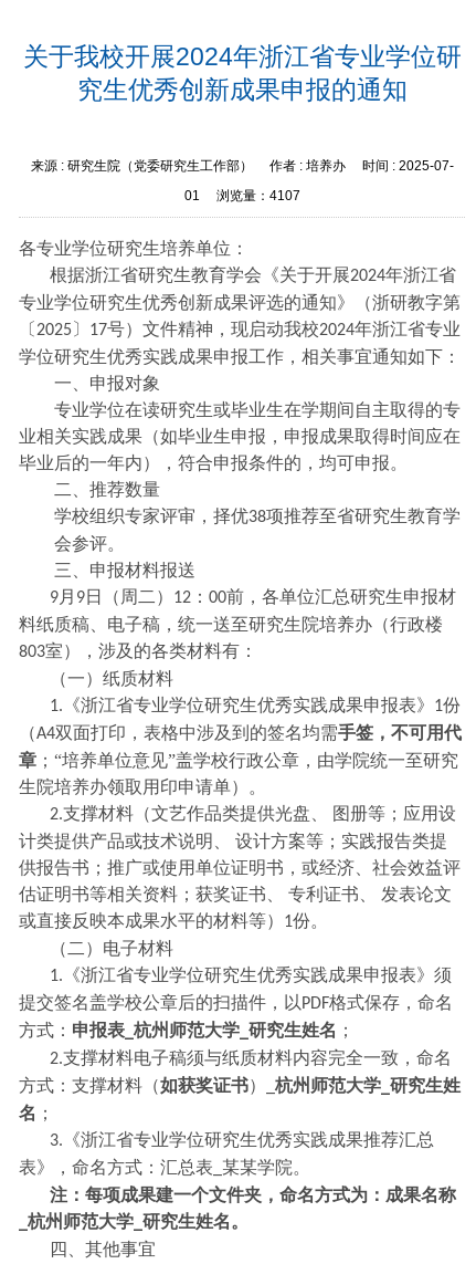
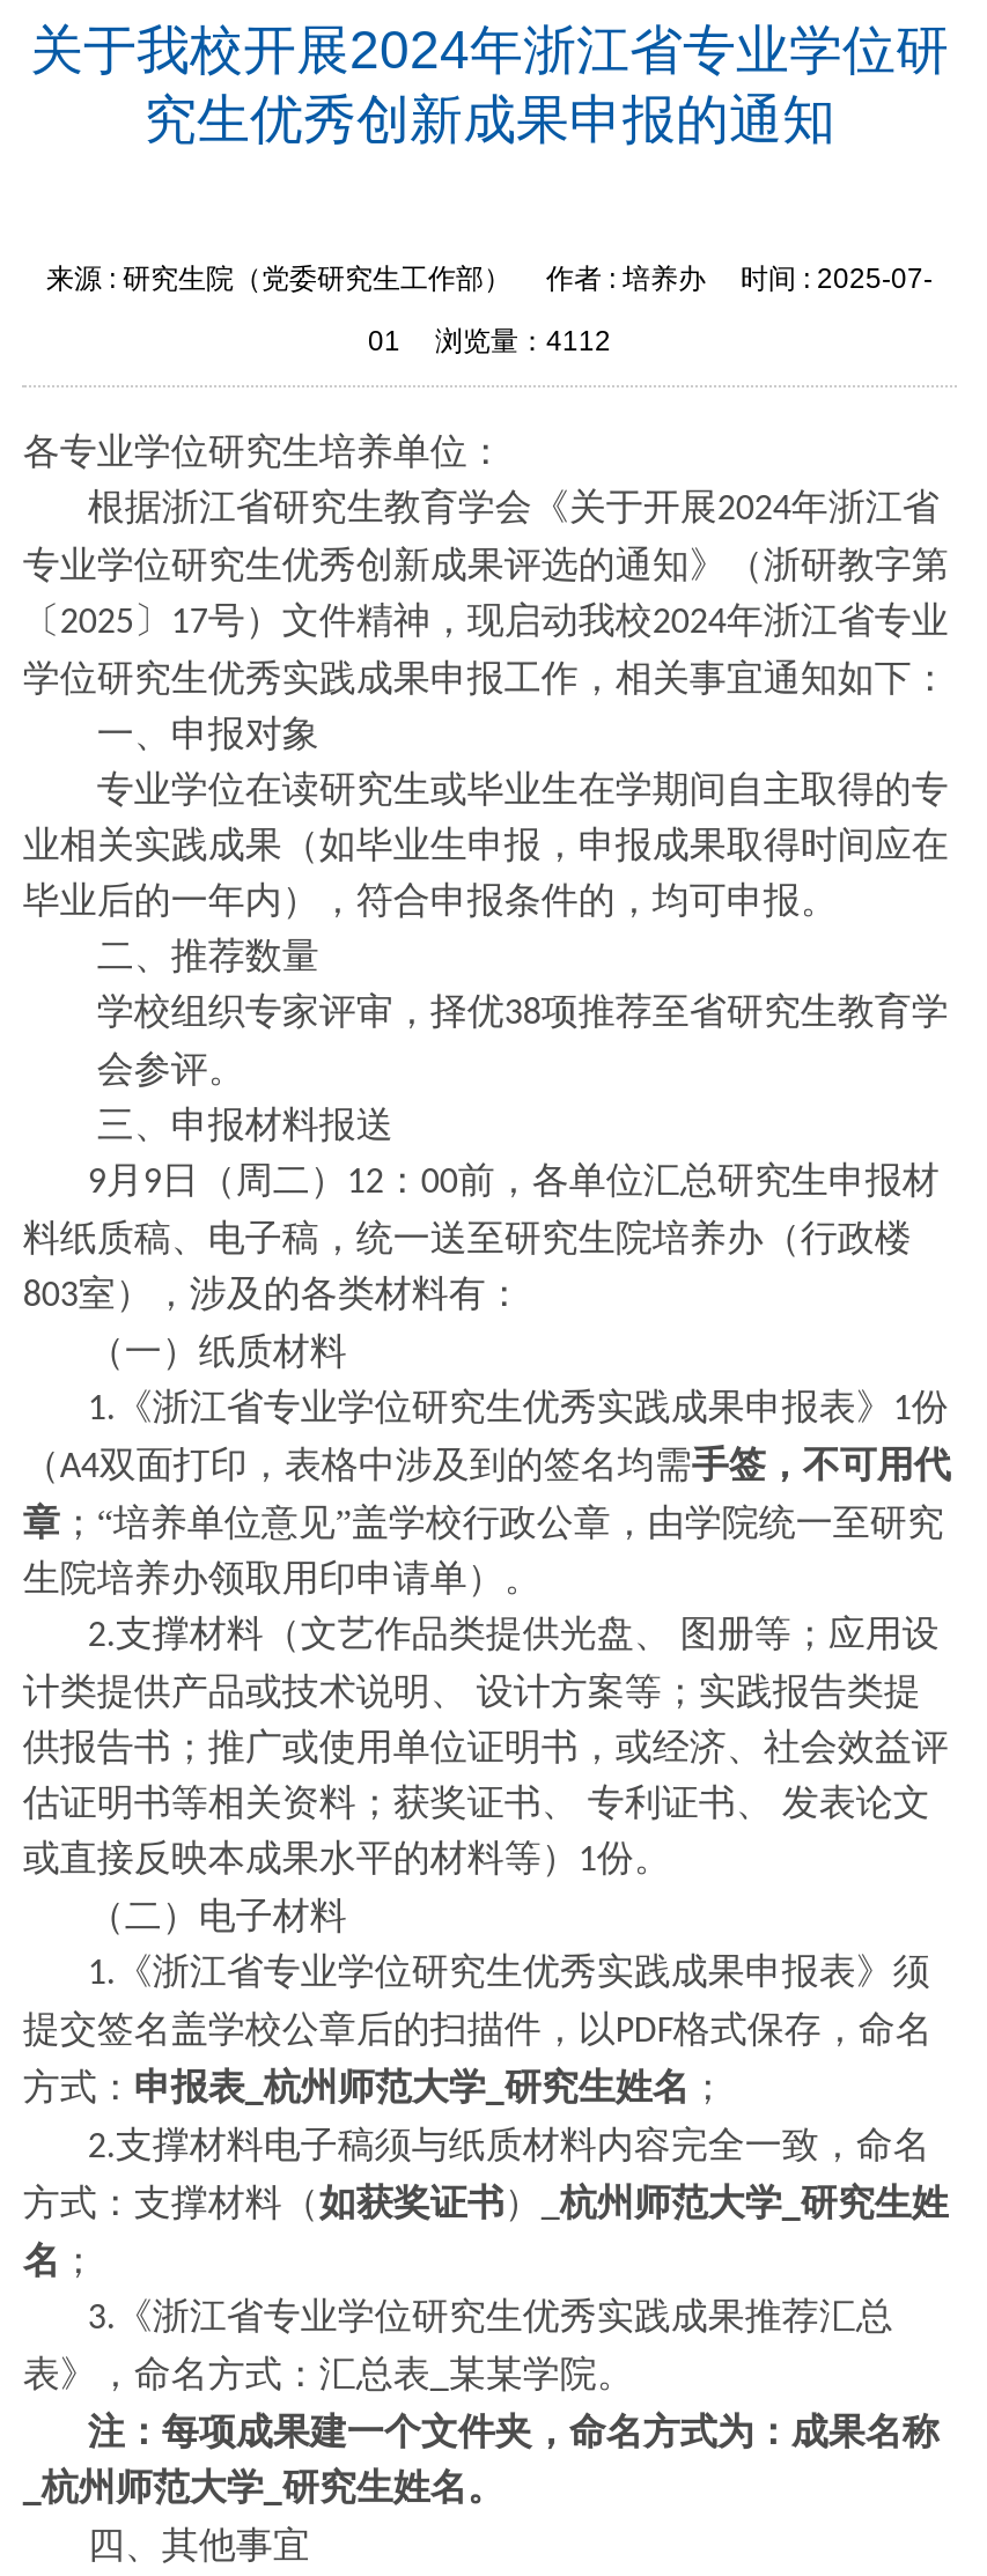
- 01 浏览量：4107
+ 01 浏览量：4112
